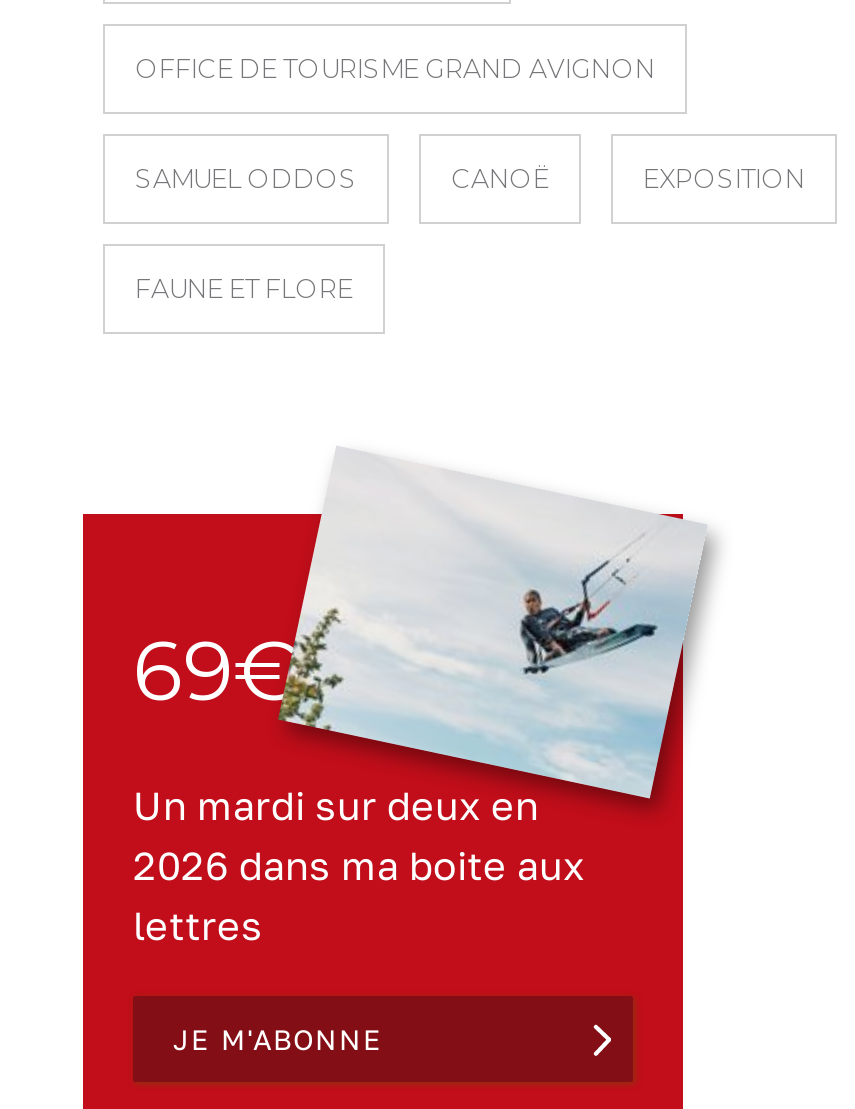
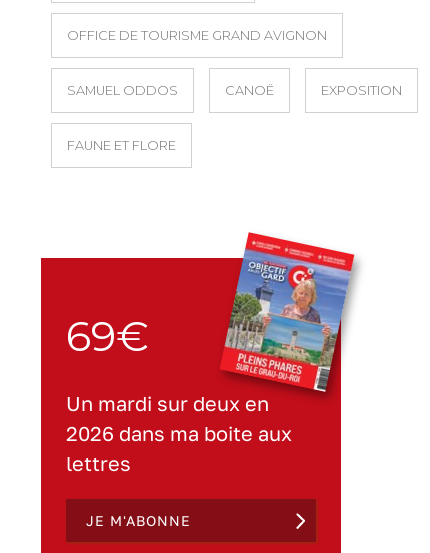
- [image]
+ [image]
